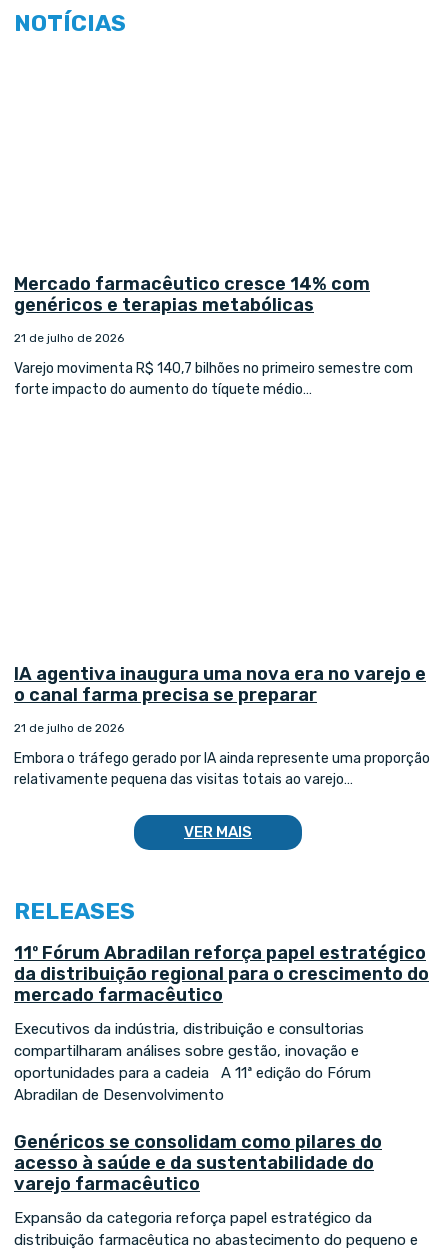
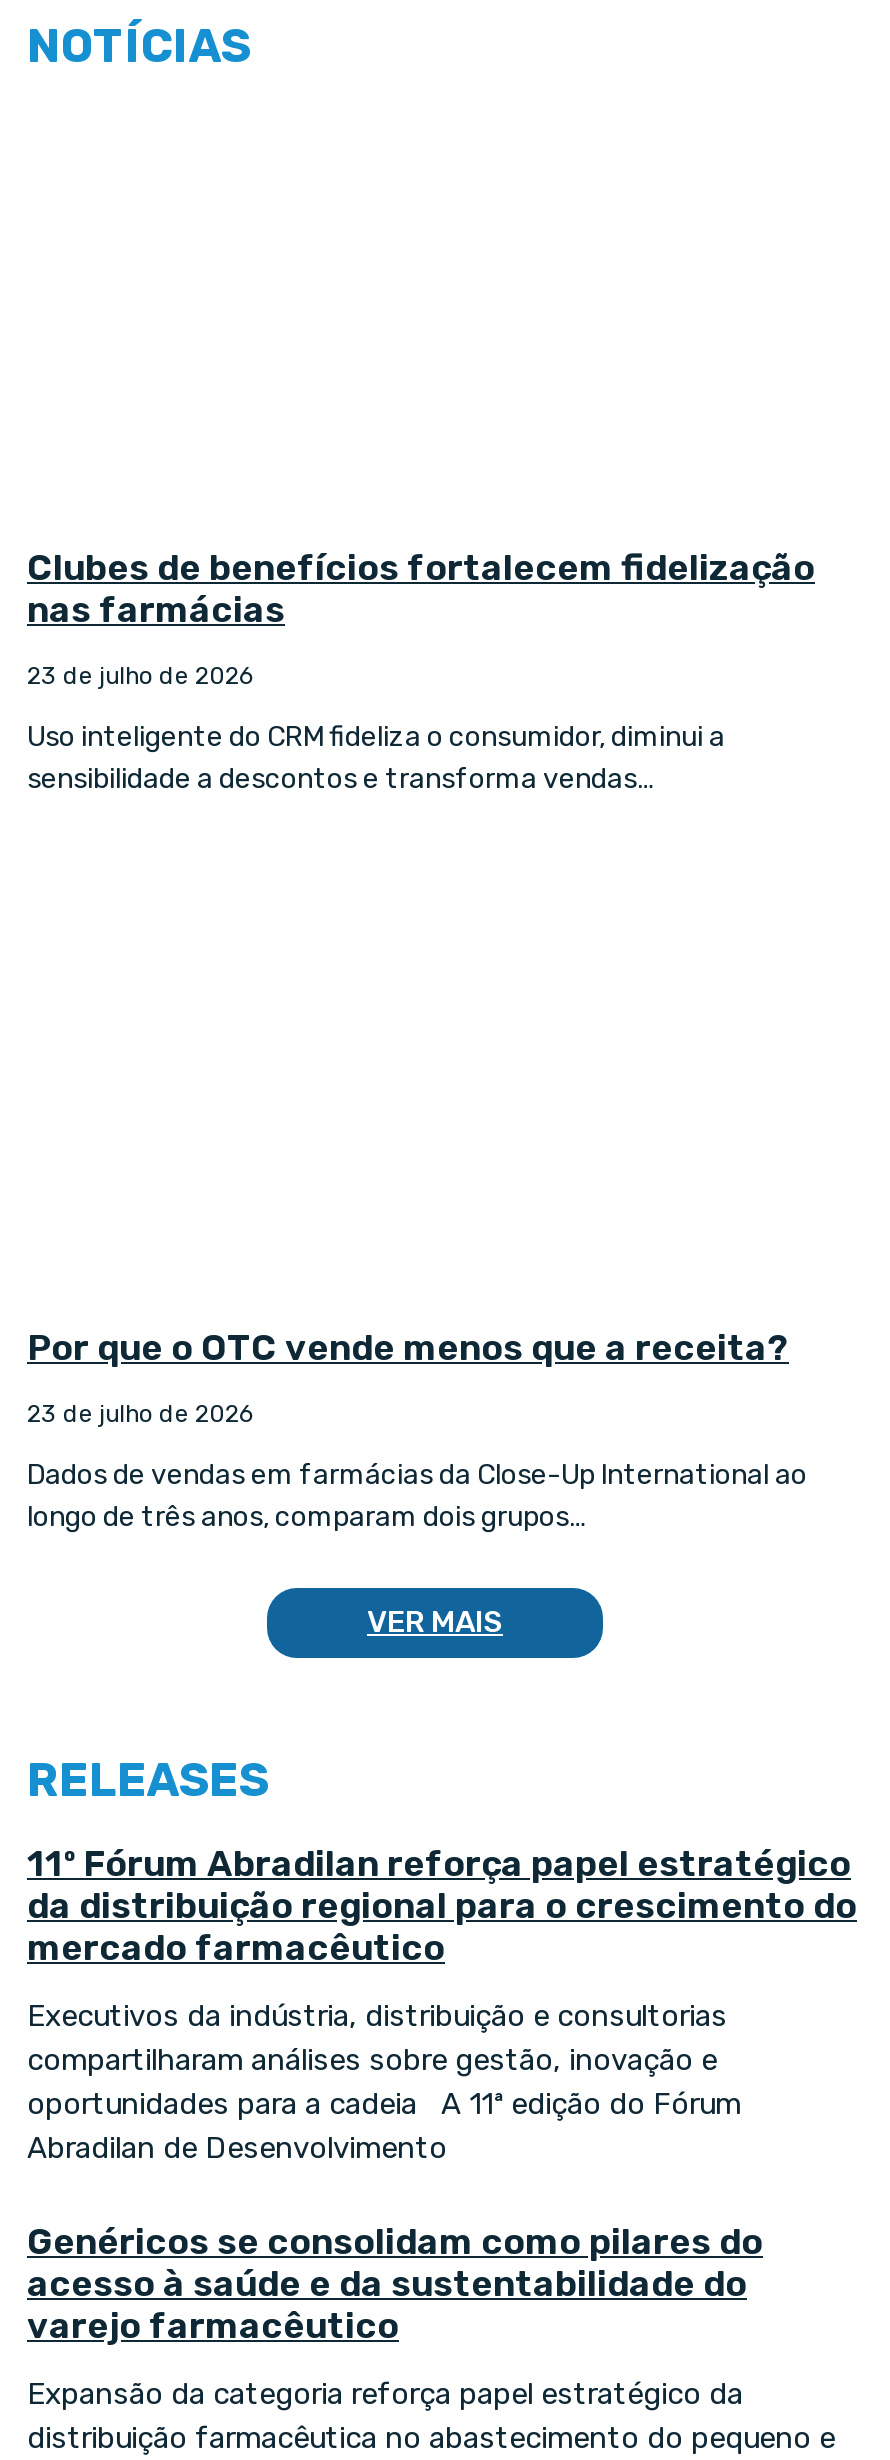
- Mercado farmacêutico cresce 14% com
- genéricos e terapias metabólicas
+ Clubes de benefícios fortalecem fidelização
+ nas farmácias

- 21 de julho de 2026
+ 23 de julho de 2026

- Varejo movimenta R$ 140,7 bilhões no primeiro semestre com
- forte impacto do aumento do tíquete médio…
+ Uso inteligente do CRM fideliza o consumidor, diminui a
+ sensibilidade a descontos e transforma vendas…

- IA agentiva inaugura uma nova era no varejo e
- o canal farma precisa se preparar
+ Por que o OTC vende menos que a receita?

- 21 de julho de 2026
+ 23 de julho de 2026

- Embora o tráfego gerado por IA ainda represente uma proporção
- relativamente pequena das visitas totais ao varejo…
+ Dados de vendas em farmácias da Close-Up International ao
+ longo de três anos, comparam dois grupos…
